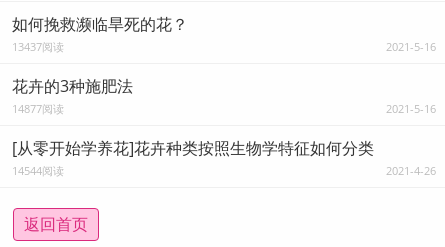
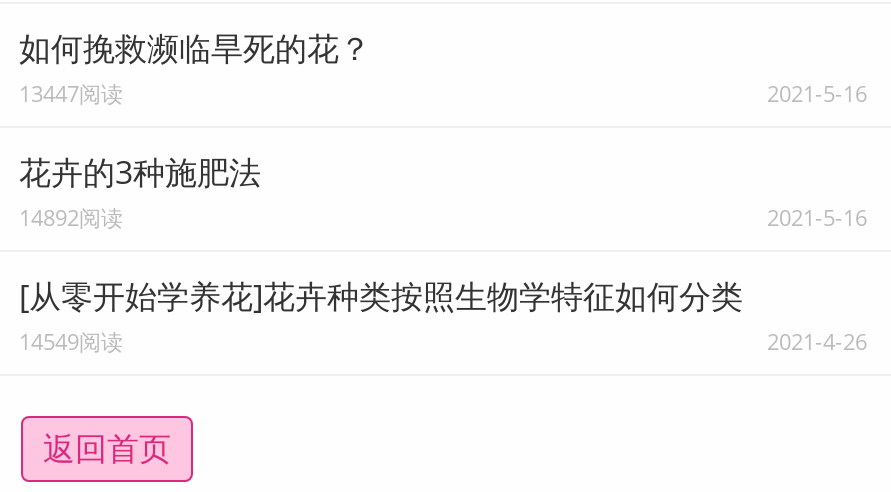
- 13437阅读
+ 13447阅读

- 14877阅读
+ 14892阅读

- 14544阅读
+ 14549阅读
